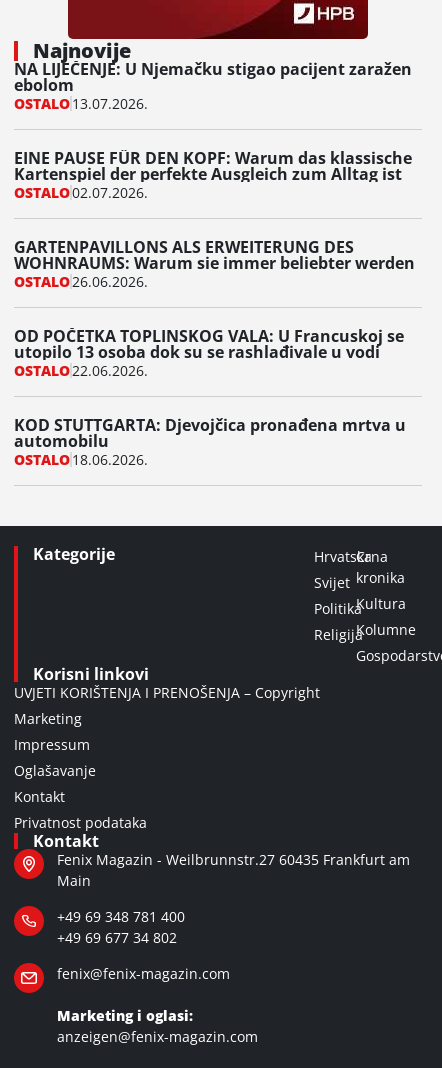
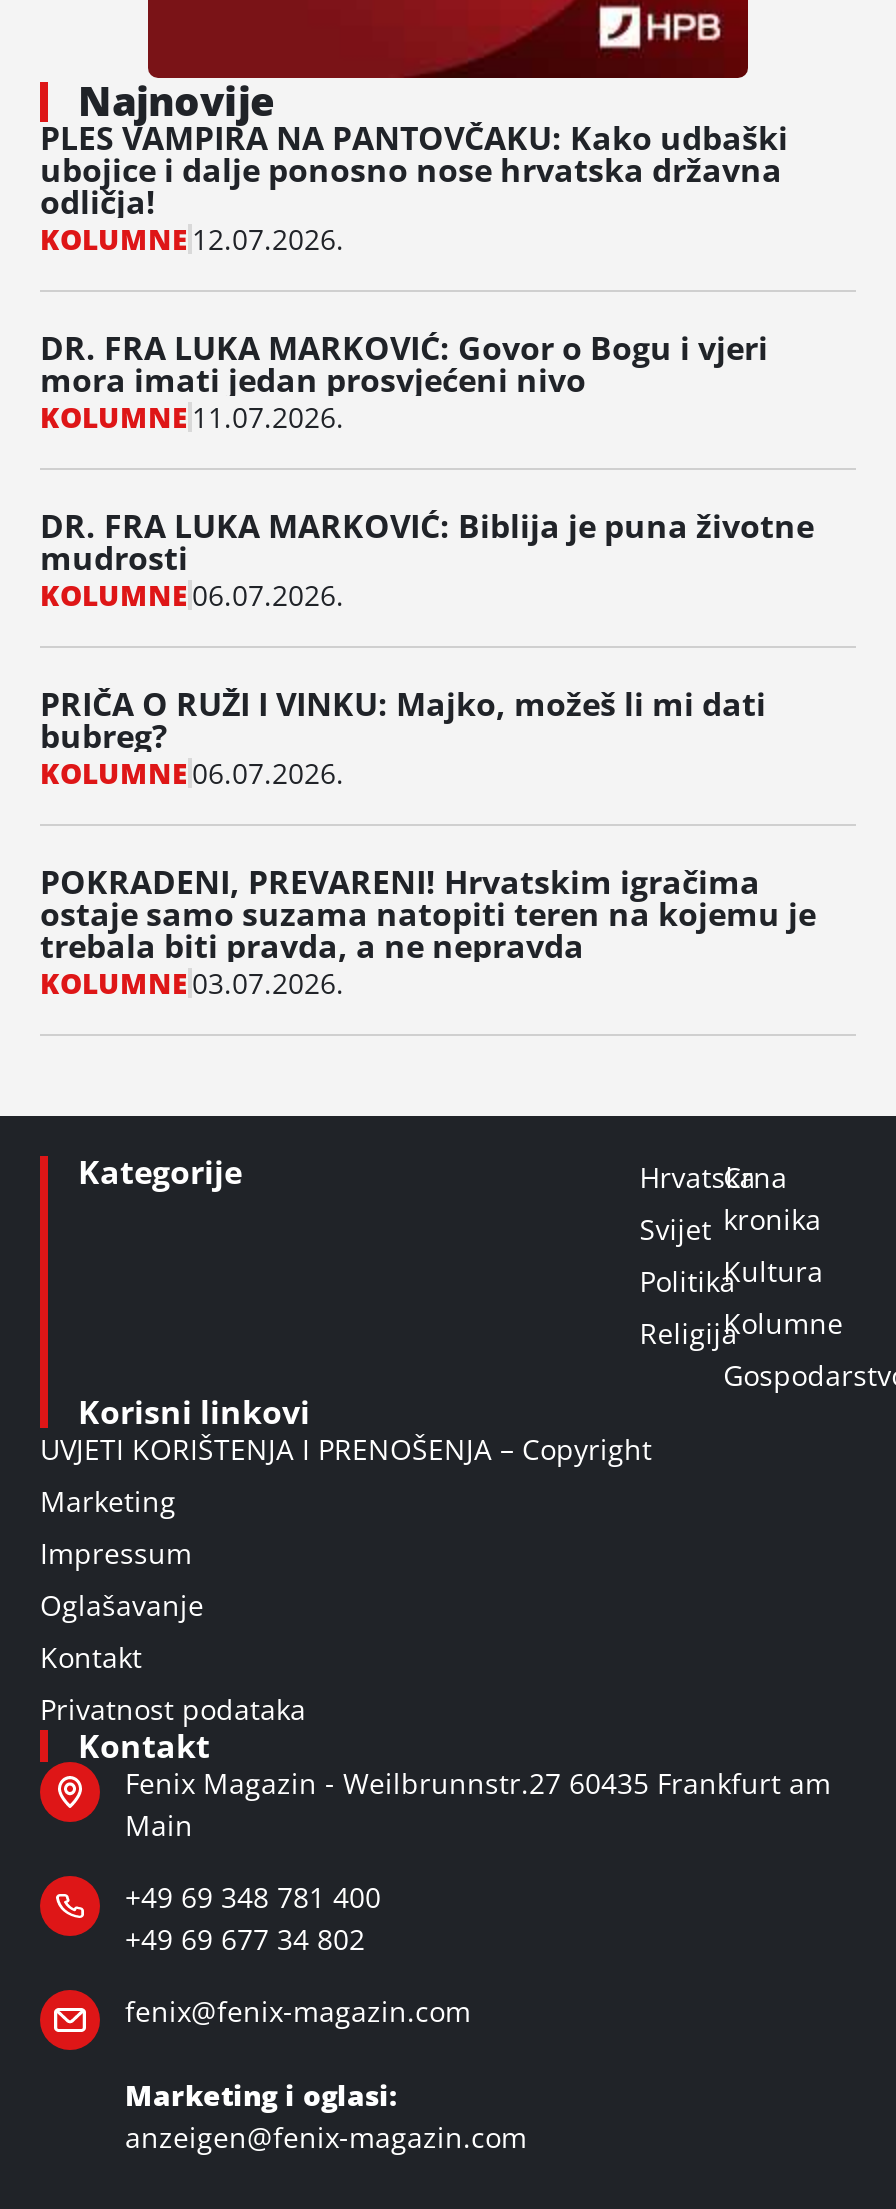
- NA LIJEČENJE: U Njemačku stigao pacijent zaražen
- ebolom
- OSTALO 13.07.2026.
+ PLES VAMPIRA NA PANTOVČAKU: Kako udbaški
+ ubojice i dalje ponosno nose hrvatska državna
+ odličja!
+ KOLUMNE 12.07.2026.

- EINE PAUSE FÜR DEN KOPF: Warum das klassische
- Kartenspiel der perfekte Ausgleich zum Alltag ist
- OSTALO 02.07.2026.
+ DR. FRA LUKA MARKOVIĆ: Govor o Bogu i vjeri
+ mora imati jedan prosvjećeni nivo
+ KOLUMNE 11.07.2026.

- GARTENPAVILLONS ALS ERWEITERUNG DES
- WOHNRAUMS: Warum sie immer beliebter werden
- OSTALO 26.06.2026.
+ DR. FRA LUKA MARKOVIĆ: Biblija je puna životne
+ mudrosti
+ KOLUMNE 06.07.2026.

- OD POČETKA TOPLINSKOG VALA: U Francuskoj se
- utopilo 13 osoba dok su se rashlađivale u vodi
- OSTALO 22.06.2026.
+ PRIČA O RUŽI I VINKU: Majko, možeš li mi dati
+ bubreg?
+ KOLUMNE 06.07.2026.

- KOD STUTTGARTA: Djevojčica pronađena mrtva u
- automobilu
- OSTALO 18.06.2026.
+ POKRADENI, PREVARENI! Hrvatskim igračima
+ ostaje samo suzama natopiti teren na kojemu je
+ trebala biti pravda, a ne nepravda
+ KOLUMNE 03.07.2026.
